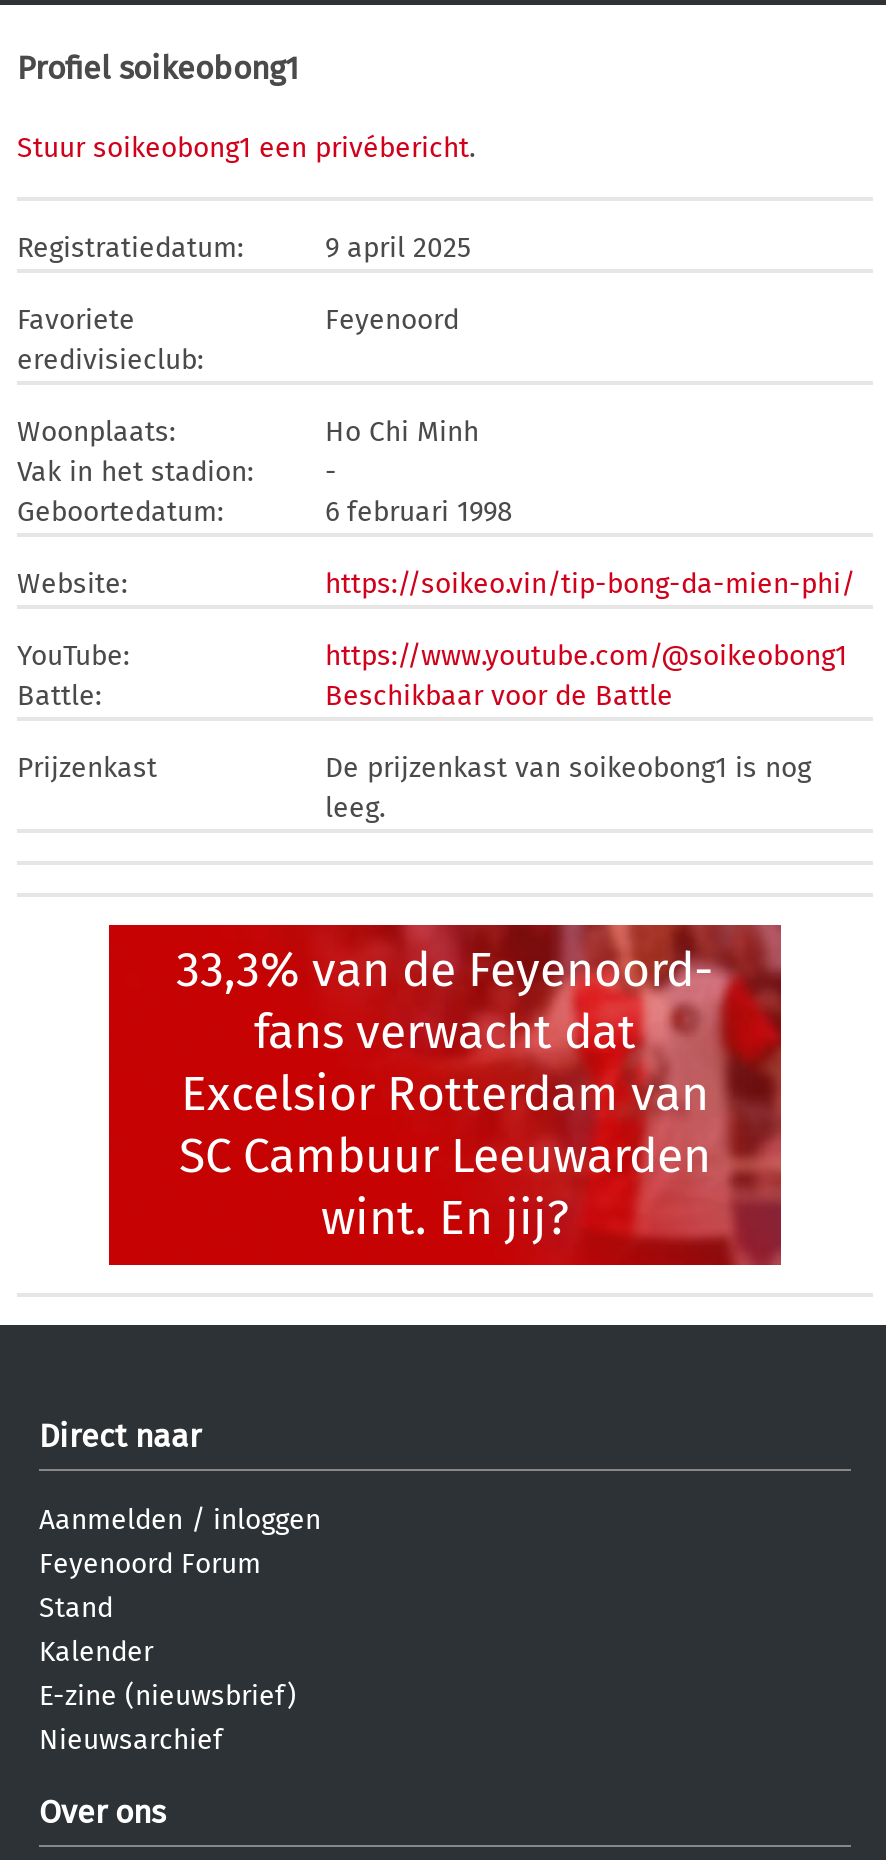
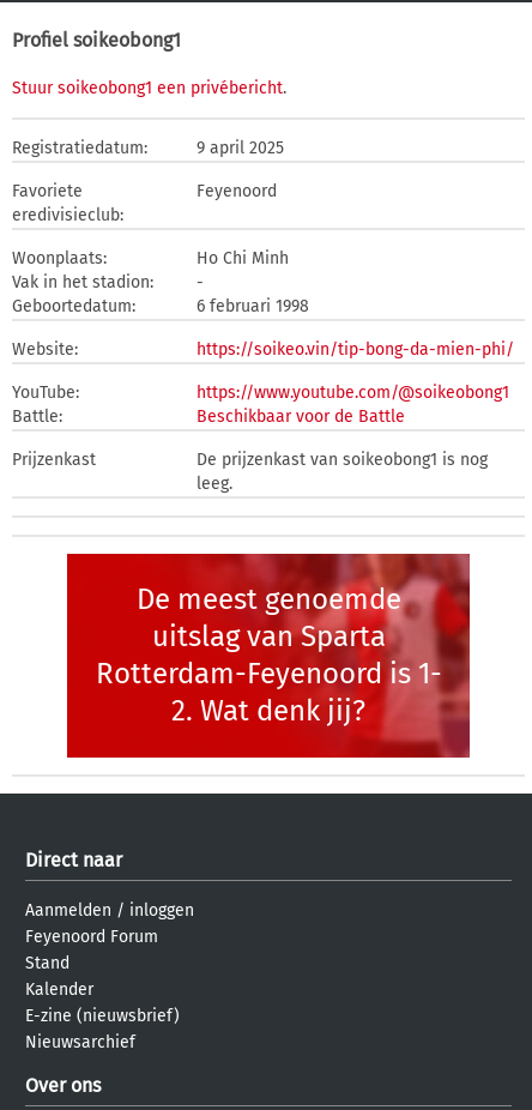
- 33,3% van de Feyenoord-
- fans verwacht dat
- Excelsior Rotterdam van
- SC Cambuur Leeuwarden
- wint. En jij?
+ De meest genoemde
+ uitslag van Sparta
+ Rotterdam-Feyenoord is 1-
+ 2. Wat denk jij?
